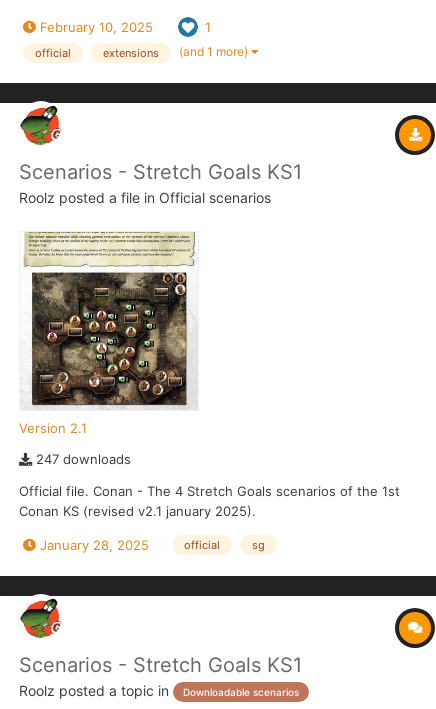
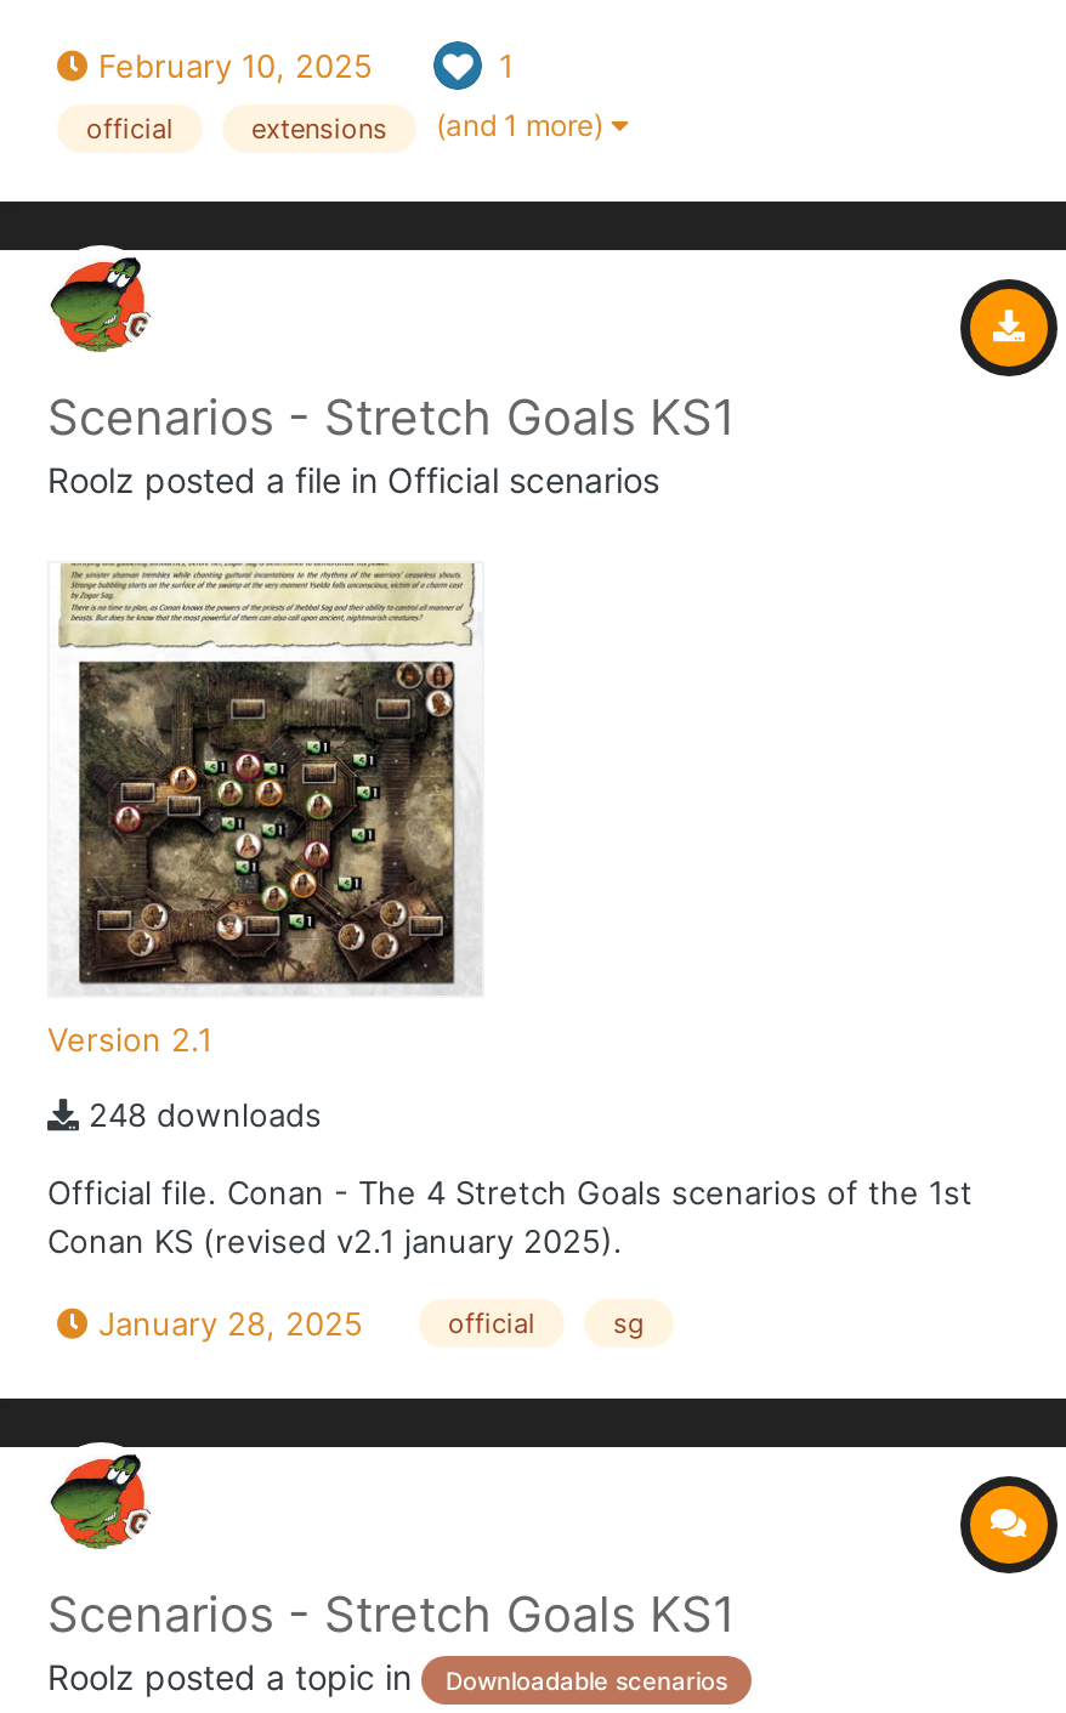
- 247 downloads
+ 248 downloads
